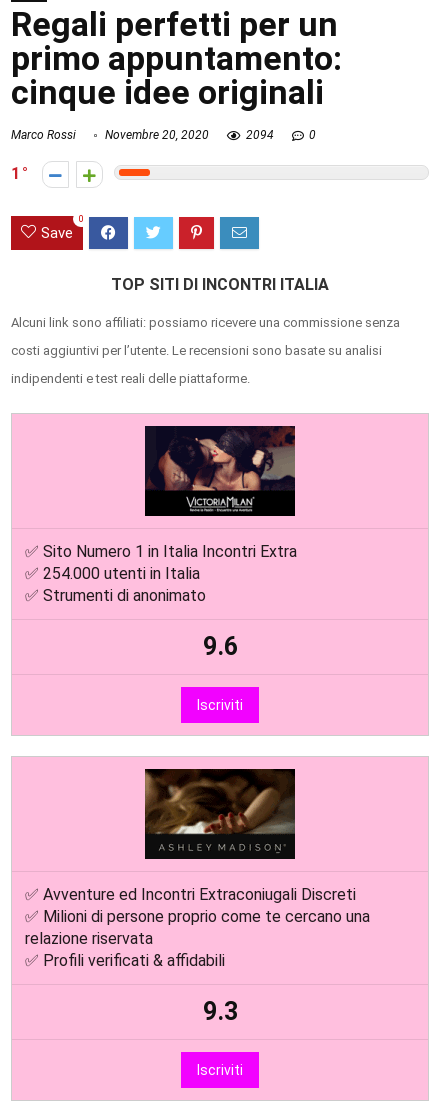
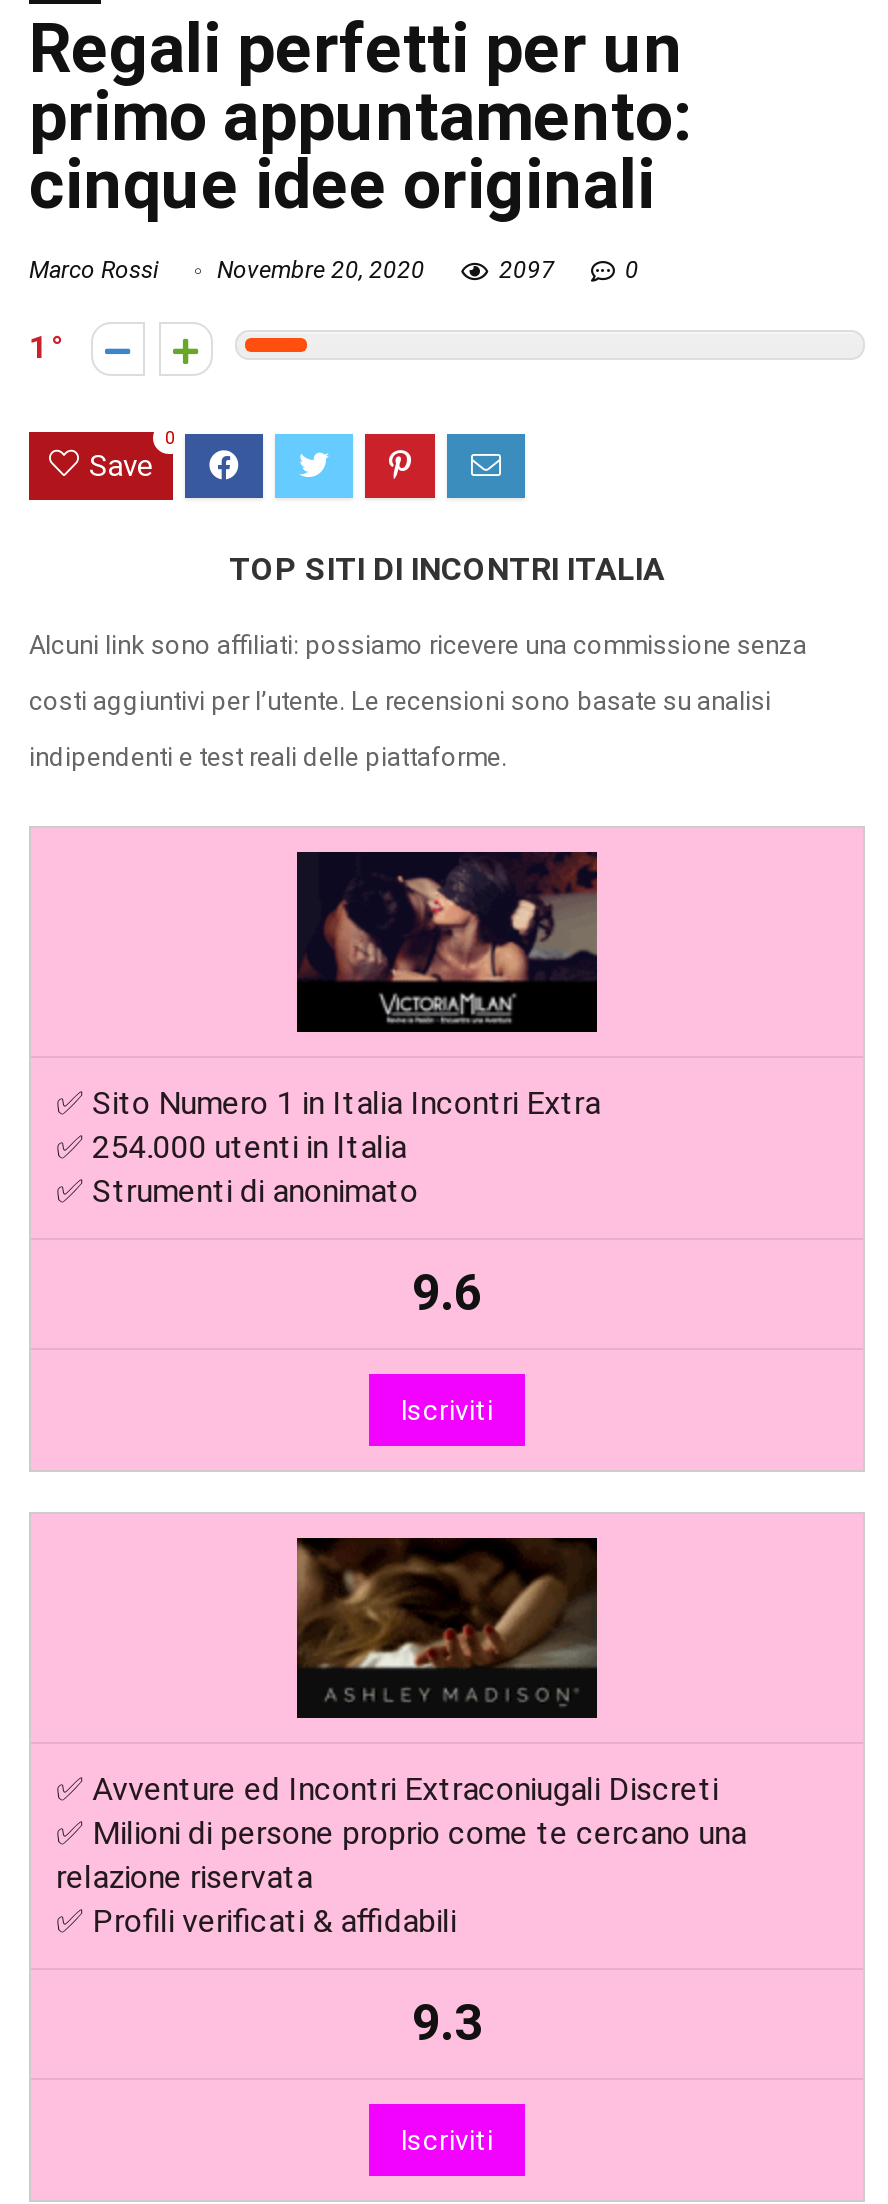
- 2094
+ 2097
